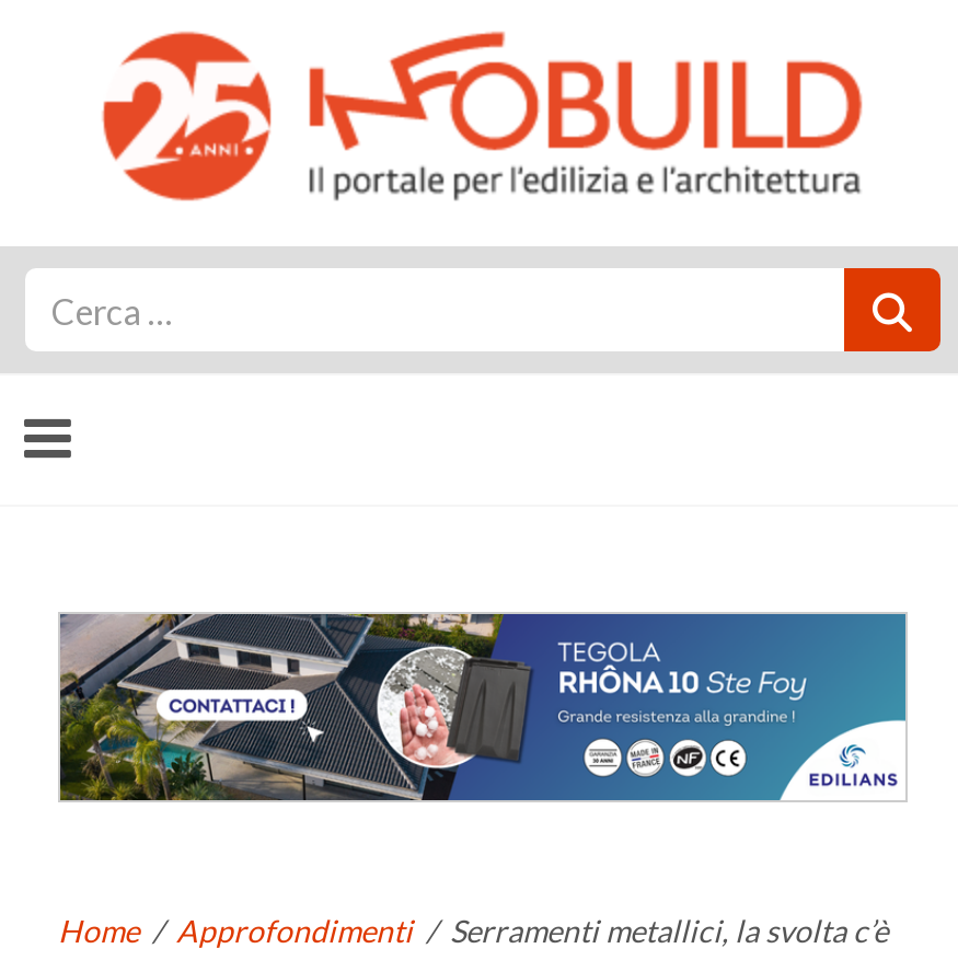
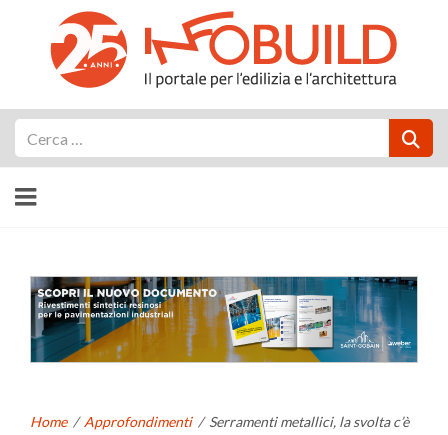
- [image]
+ [image]
